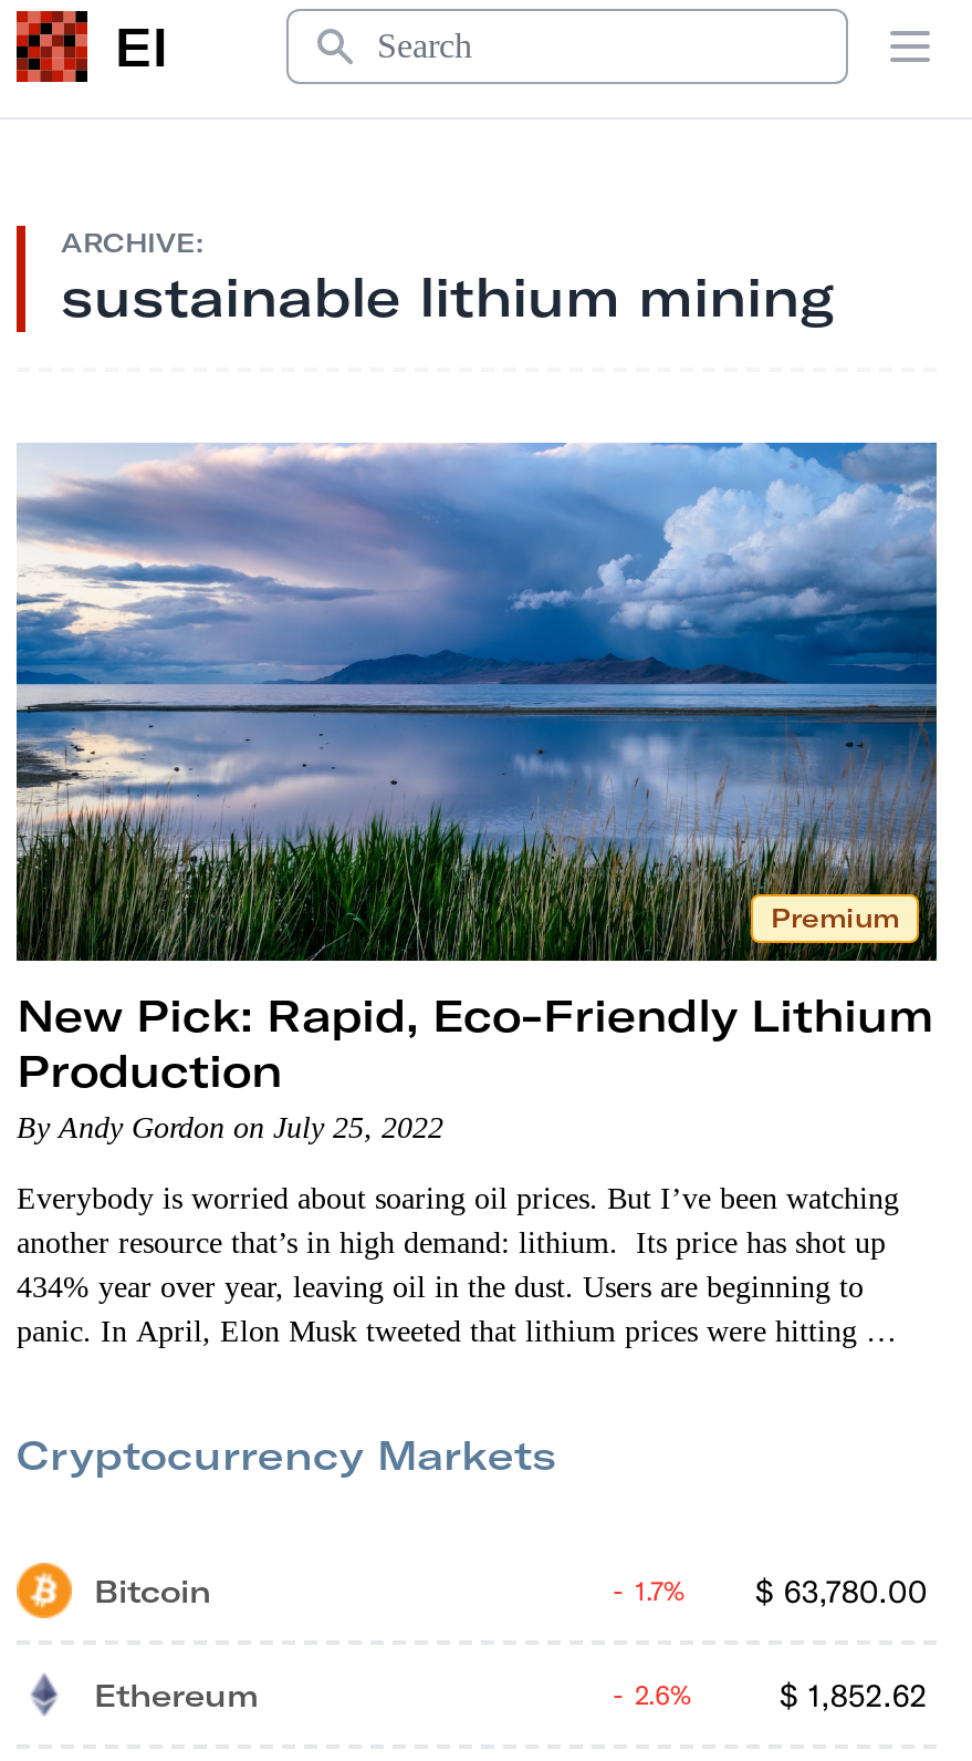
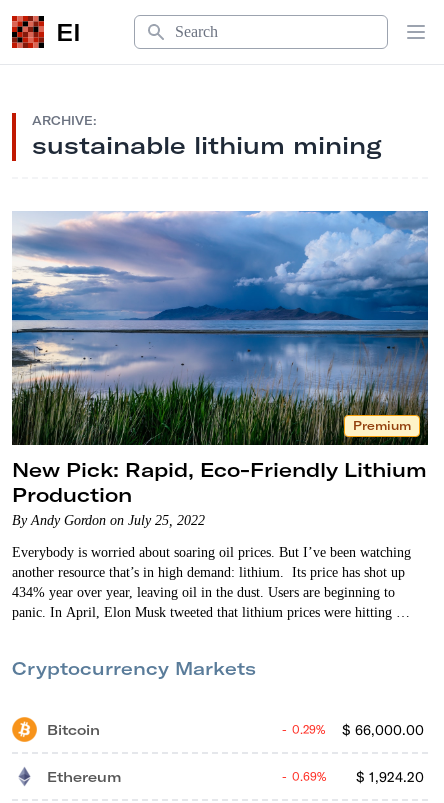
- 1.7%
+ 0.29%

- $ 63,780.00
+ $ 66,000.00

- 2.6%
+ 0.69%

- $ 1,852.62
+ $ 1,924.20
